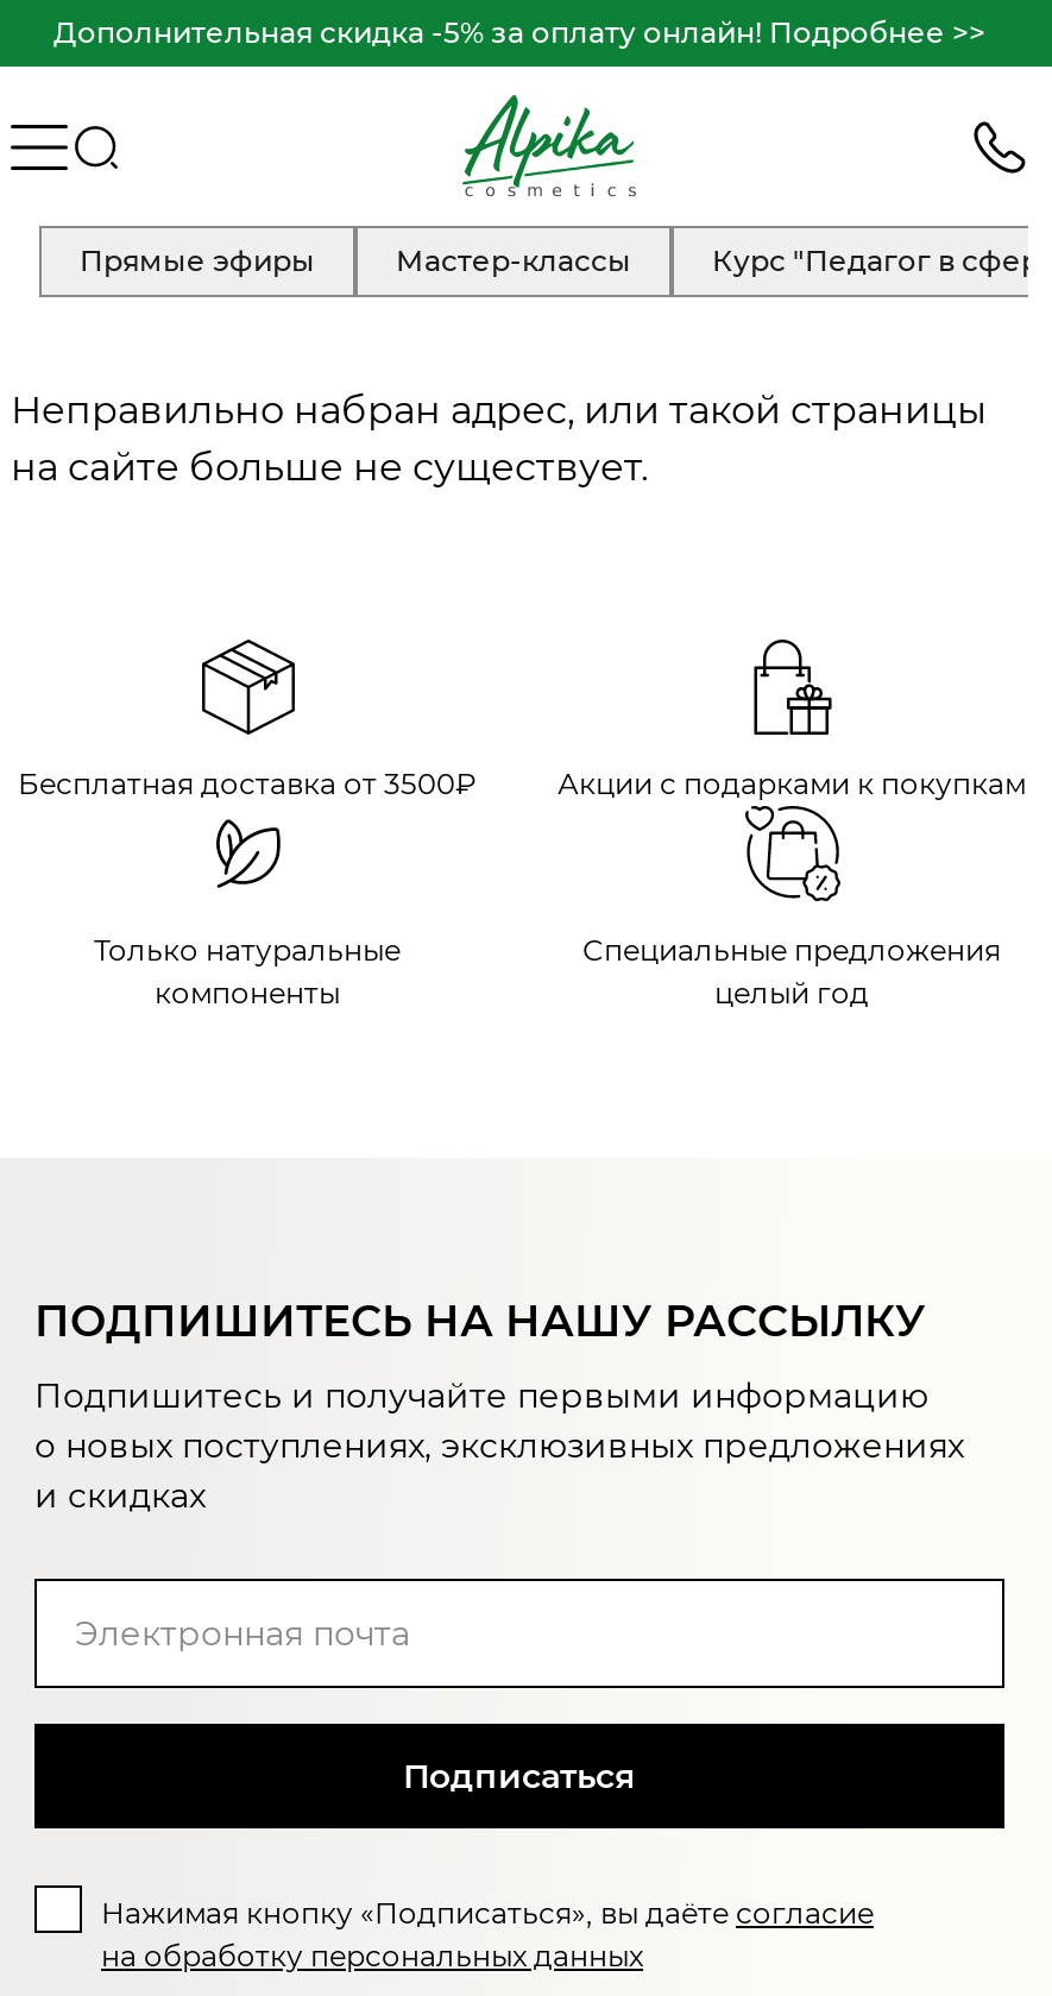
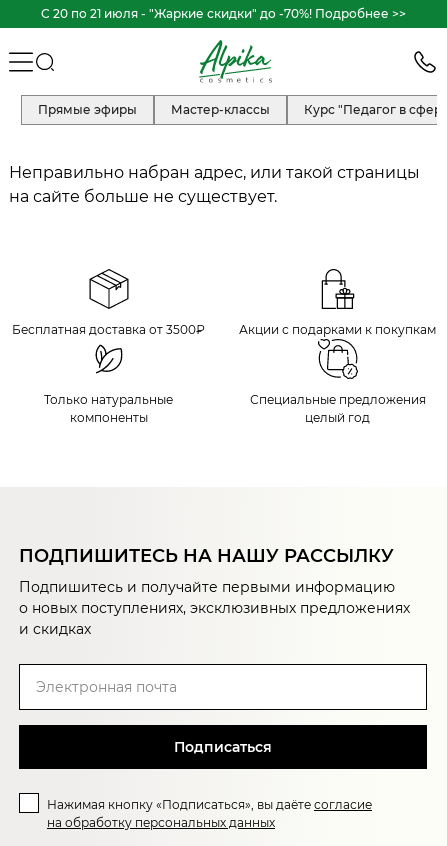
- Дополнительная скидка -5% за оплату онлайн! Подробнее >>
+ C 20 по 21 июля - "Жаркие скидки" до -70%! Подробнее >>
